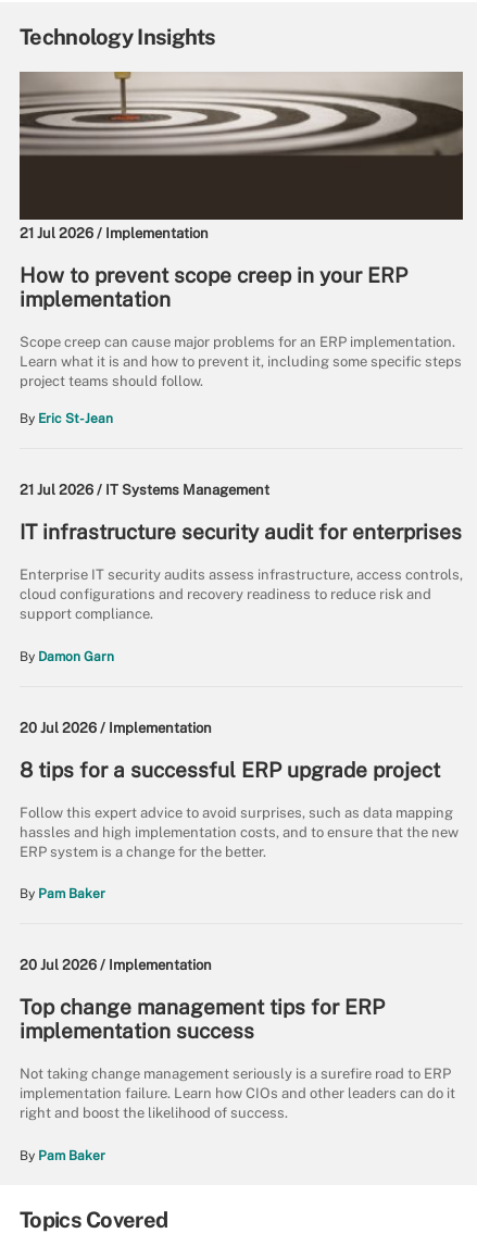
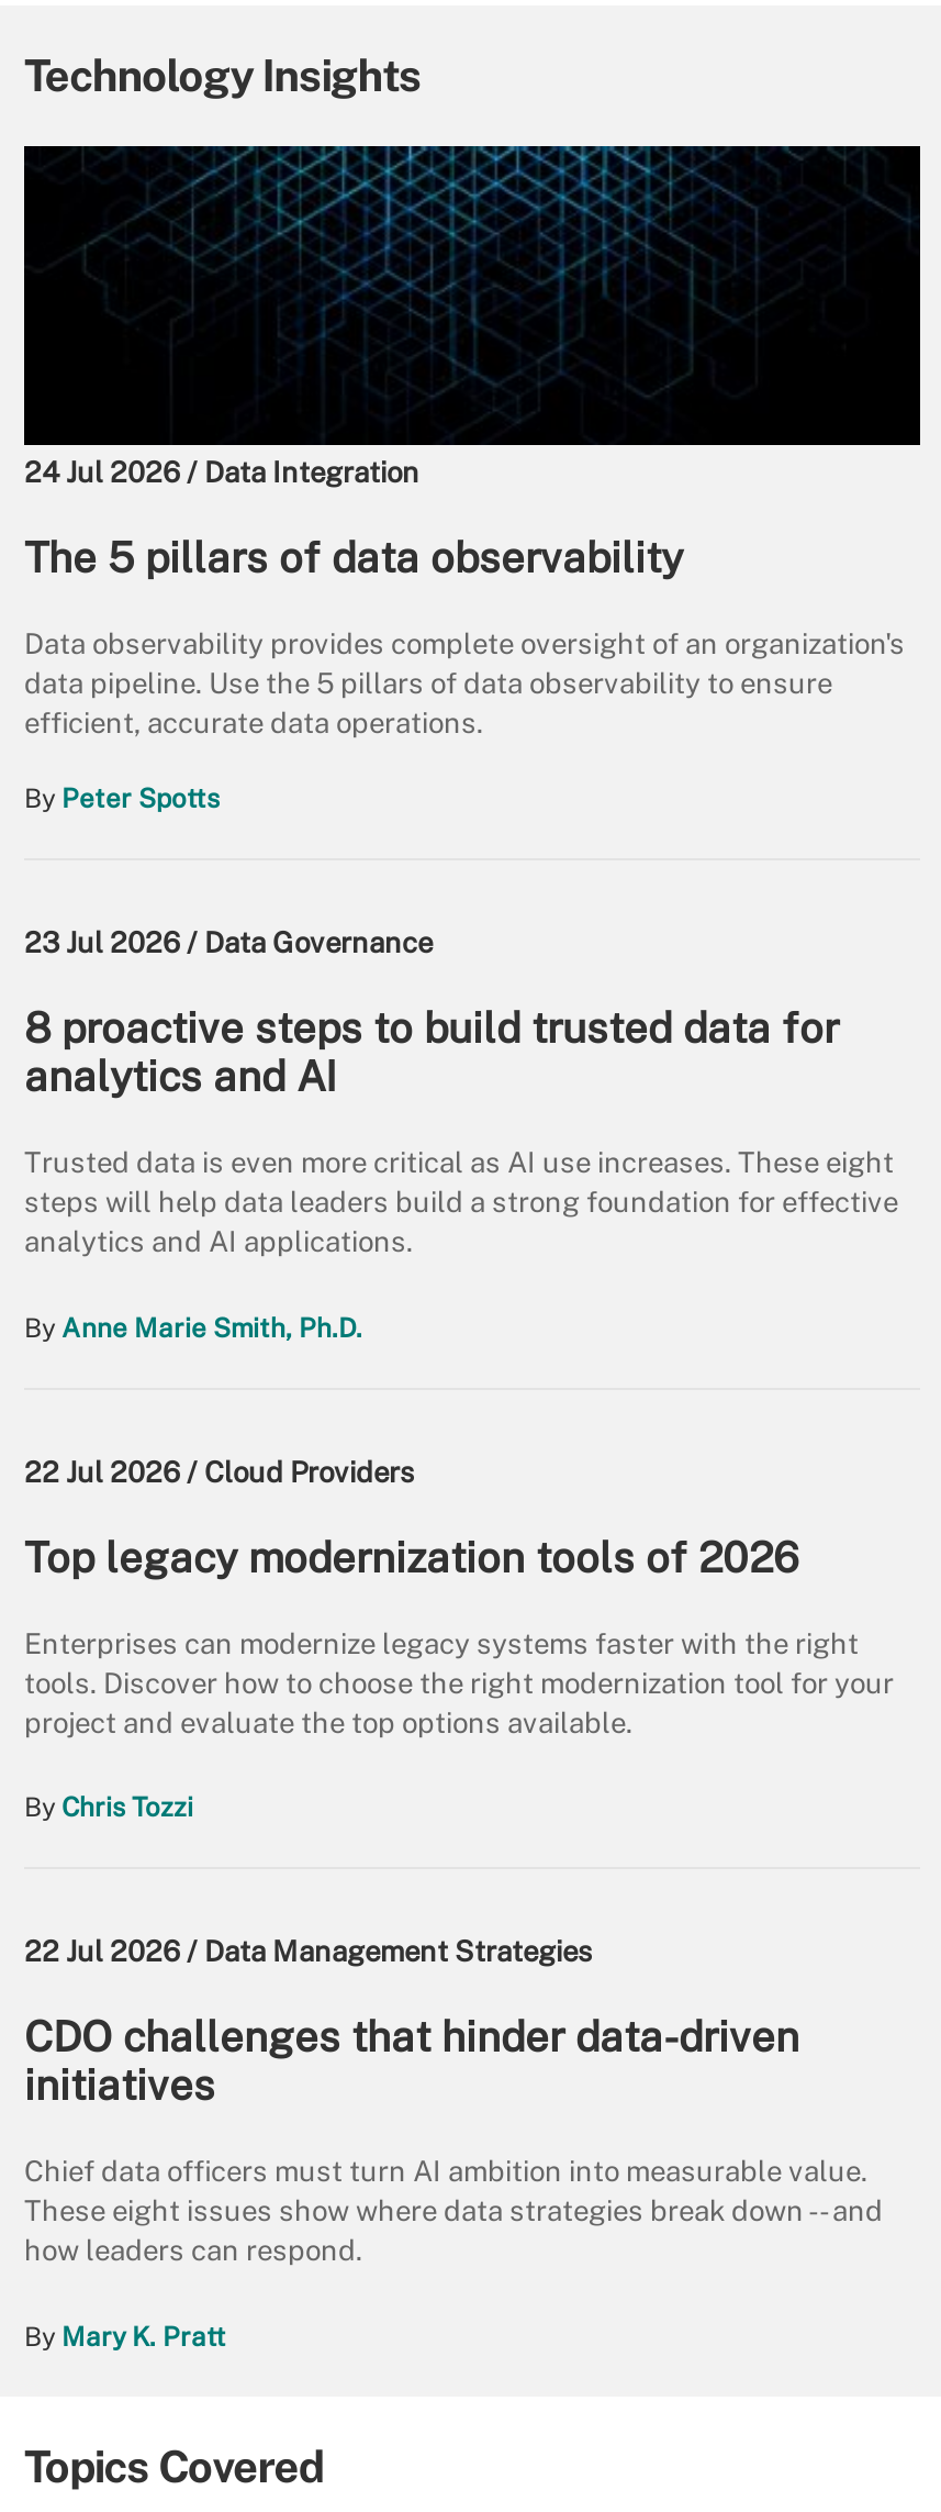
- [image]
- 21 Jul 2026 / Implementation
+ [image]
+ 24 Jul 2026 / Data Integration

- How to prevent scope creep in your ERP
- implementation
+ The 5 pillars of data observability

- Scope creep can cause major problems for an ERP implementation.
- Learn what it is and how to prevent it, including some specific steps
- project teams should follow.
+ Data observability provides complete oversight of an organization's
+ data pipeline. Use the 5 pillars of data observability to ensure
+ efficient, accurate data operations.

- By Eric St-Jean
+ By Peter Spotts

- 21 Jul 2026 / IT Systems Management
+ 23 Jul 2026 / Data Governance

- IT infrastructure security audit for enterprises
+ 8 proactive steps to build trusted data for
+ analytics and AI

- Enterprise IT security audits assess infrastructure, access controls,
- cloud configurations and recovery readiness to reduce risk and
- support compliance.
+ Trusted data is even more critical as AI use increases. These eight
+ steps will help data leaders build a strong foundation for effective
+ analytics and AI applications.

- By Damon Garn
+ By Anne Marie Smith, Ph.D.

- 20 Jul 2026 / Implementation
+ 22 Jul 2026 / Cloud Providers

- 8 tips for a successful ERP upgrade project
+ Top legacy modernization tools of 2026

- Follow this expert advice to avoid surprises, such as data mapping
- hassles and high implementation costs, and to ensure that the new
- ERP system is a change for the better.
+ Enterprises can modernize legacy systems faster with the right
+ tools. Discover how to choose the right modernization tool for your
+ project and evaluate the top options available.

- By Pam Baker
+ By Chris Tozzi

- 20 Jul 2026 / Implementation
+ 22 Jul 2026 / Data Management Strategies

- Top change management tips for ERP
- implementation success
+ CDO challenges that hinder data-driven
+ initiatives

- Not taking change management seriously is a surefire road to ERP
- implementation failure. Learn how CIOs and other leaders can do it
- right and boost the likelihood of success.
+ Chief data officers must turn AI ambition into measurable value.
+ These eight issues show where data strategies break down -- and
+ how leaders can respond.

- By Pam Baker
+ By Mary K. Pratt
